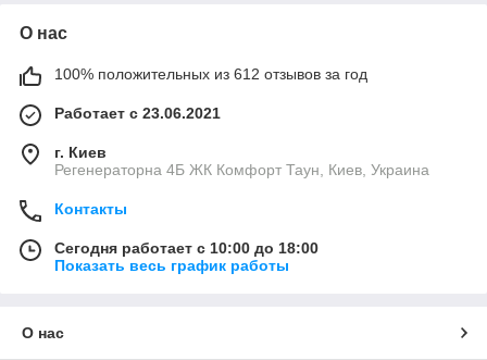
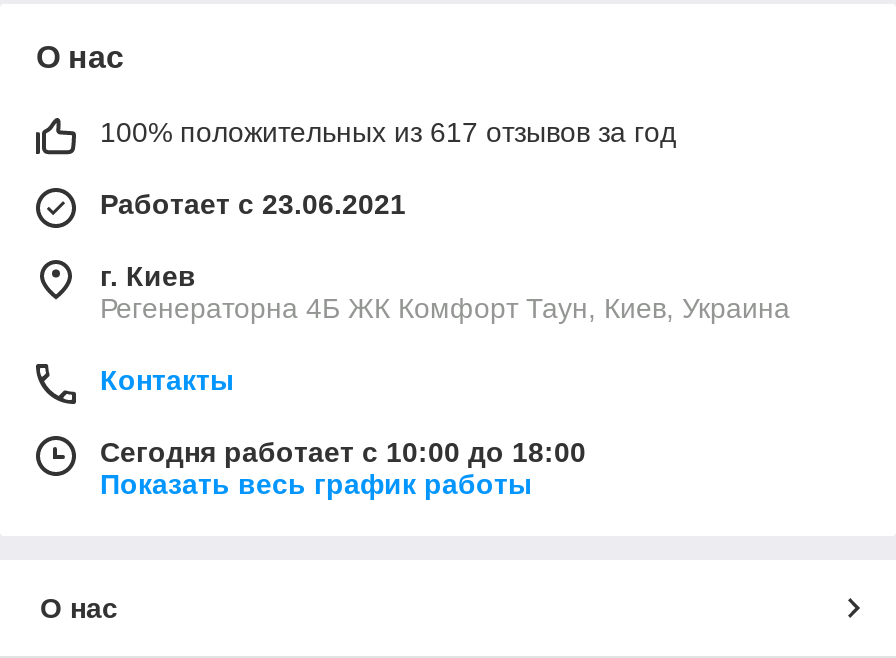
- 100% положительных из 612 отзывов за год
+ 100% положительных из 617 отзывов за год
